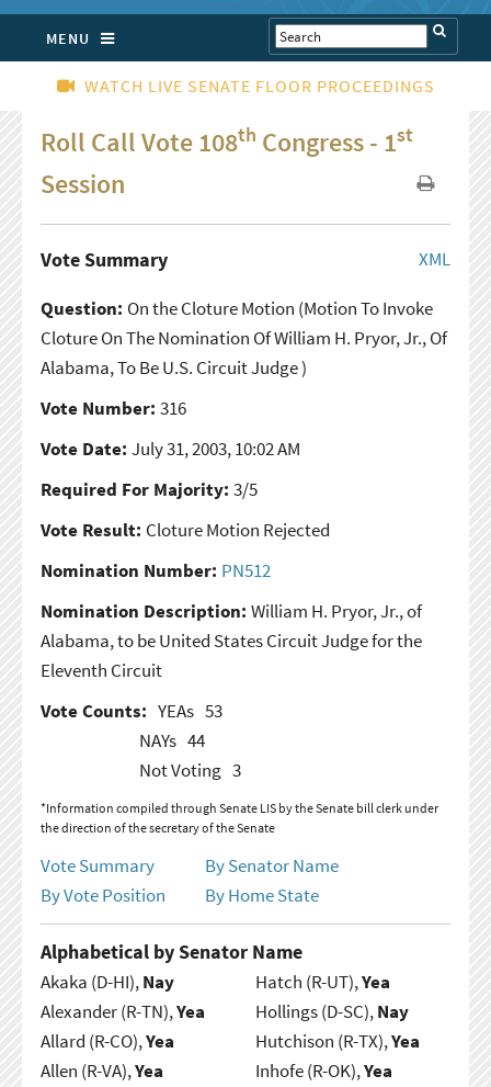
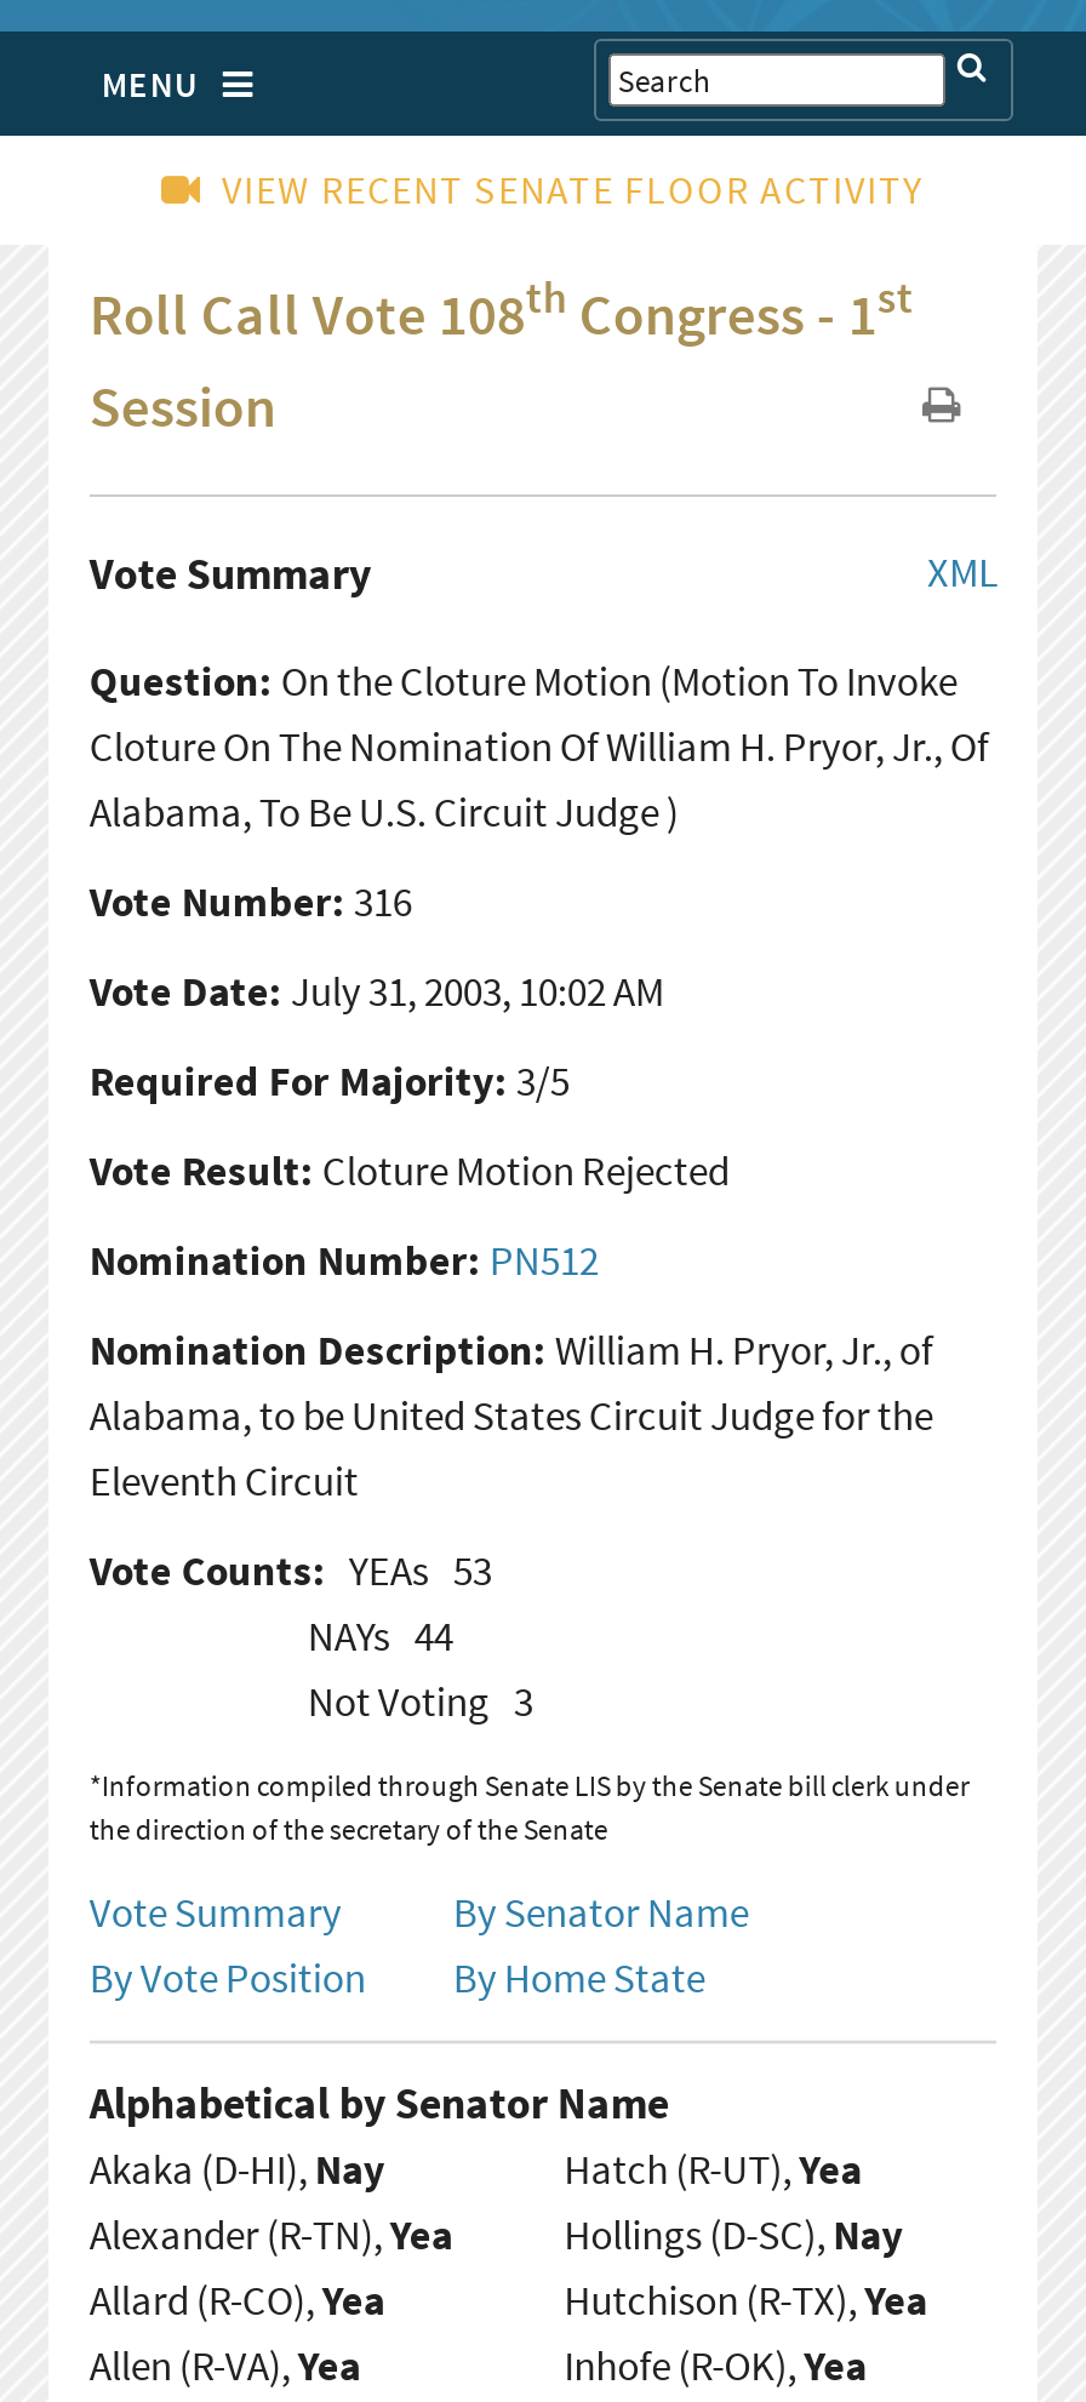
- WATCH LIVE SENATE FLOOR PROCEEDINGS
+ VIEW RECENT SENATE FLOOR ACTIVITY
